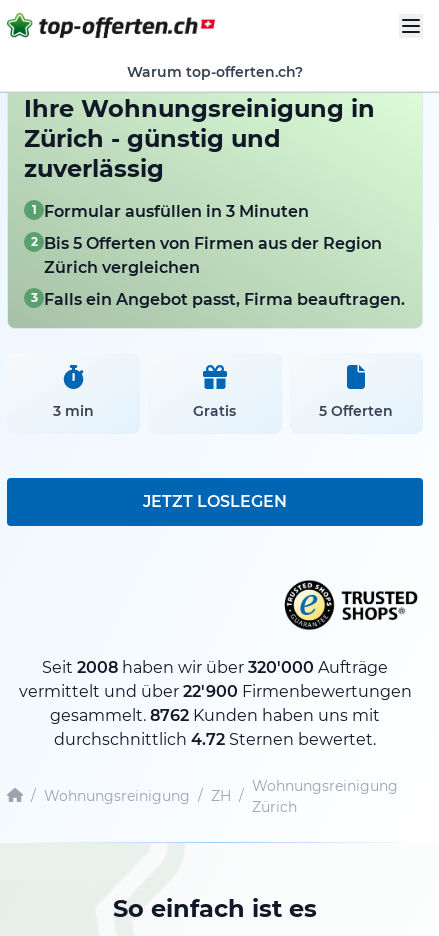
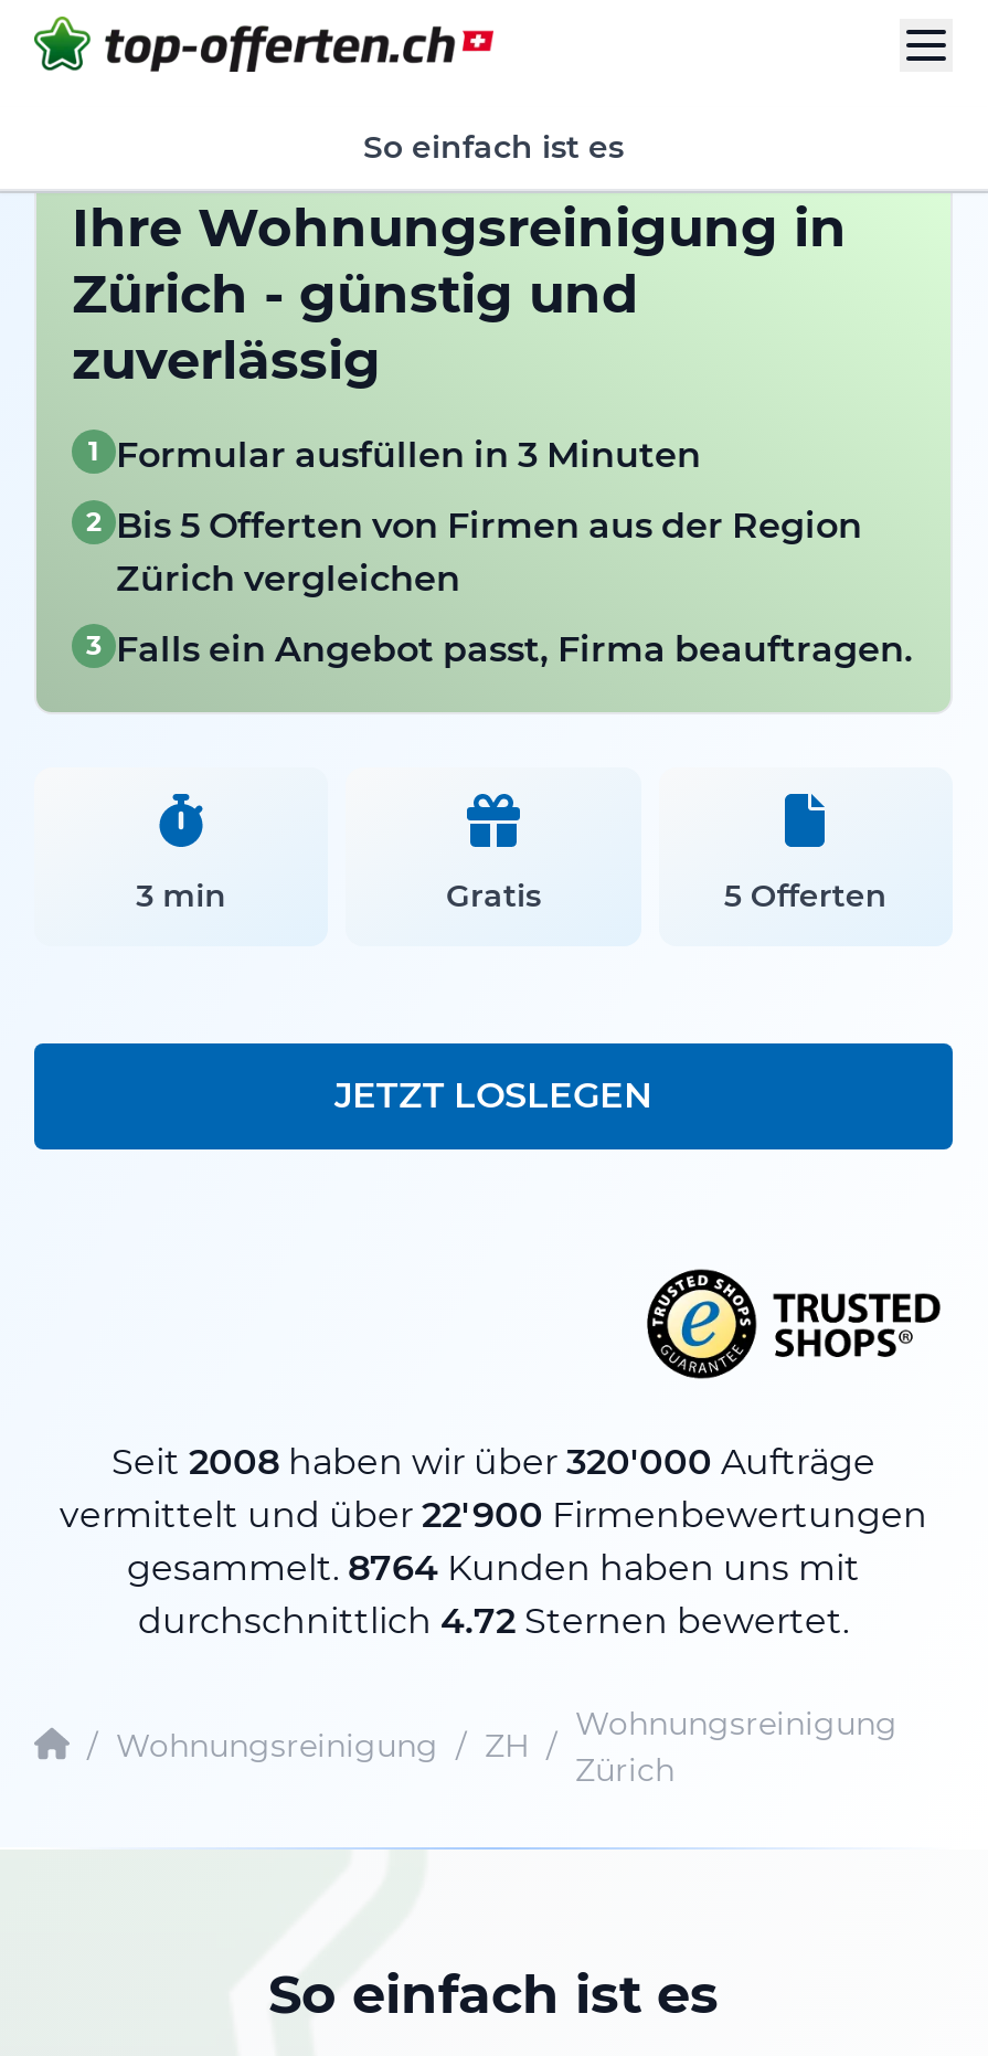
- Warum top-offerten.ch?
+ So einfach ist es

- gesammelt. 8762 Kunden haben uns mit
+ gesammelt. 8764 Kunden haben uns mit
